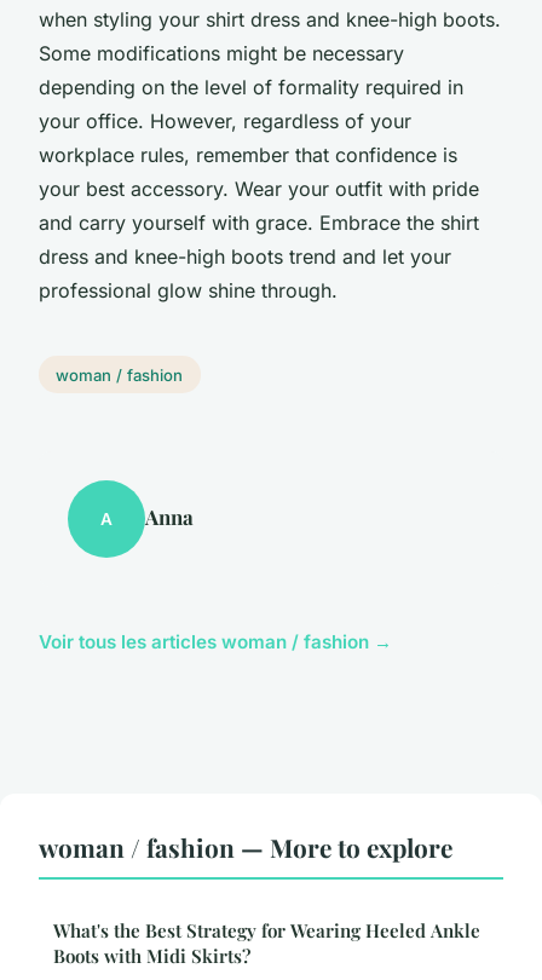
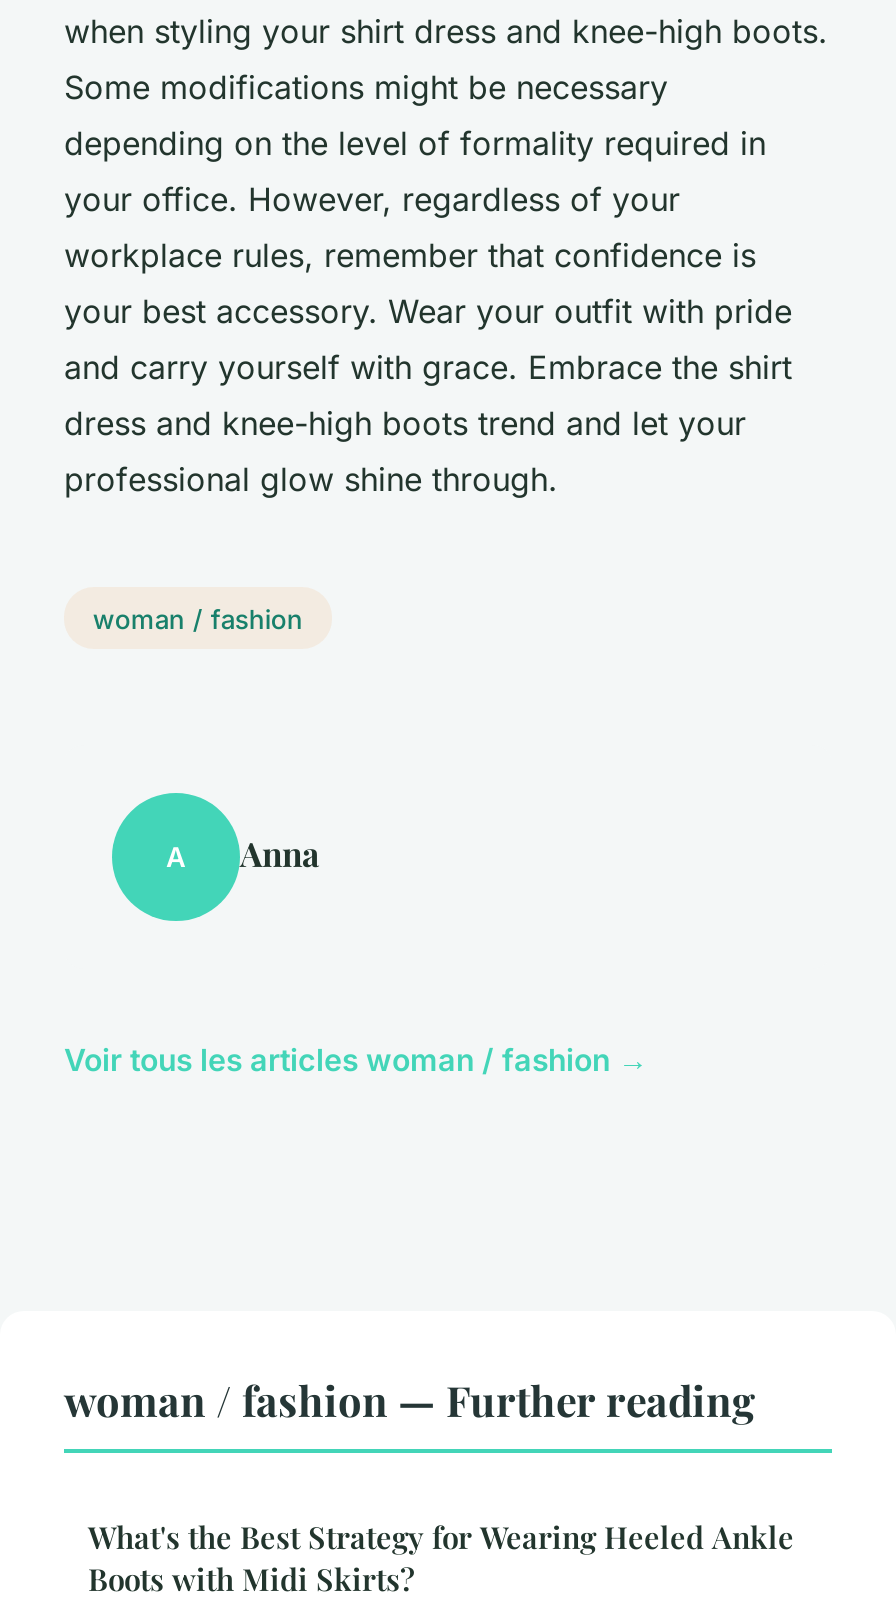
- woman / fashion — More to explore
+ woman / fashion — Further reading
